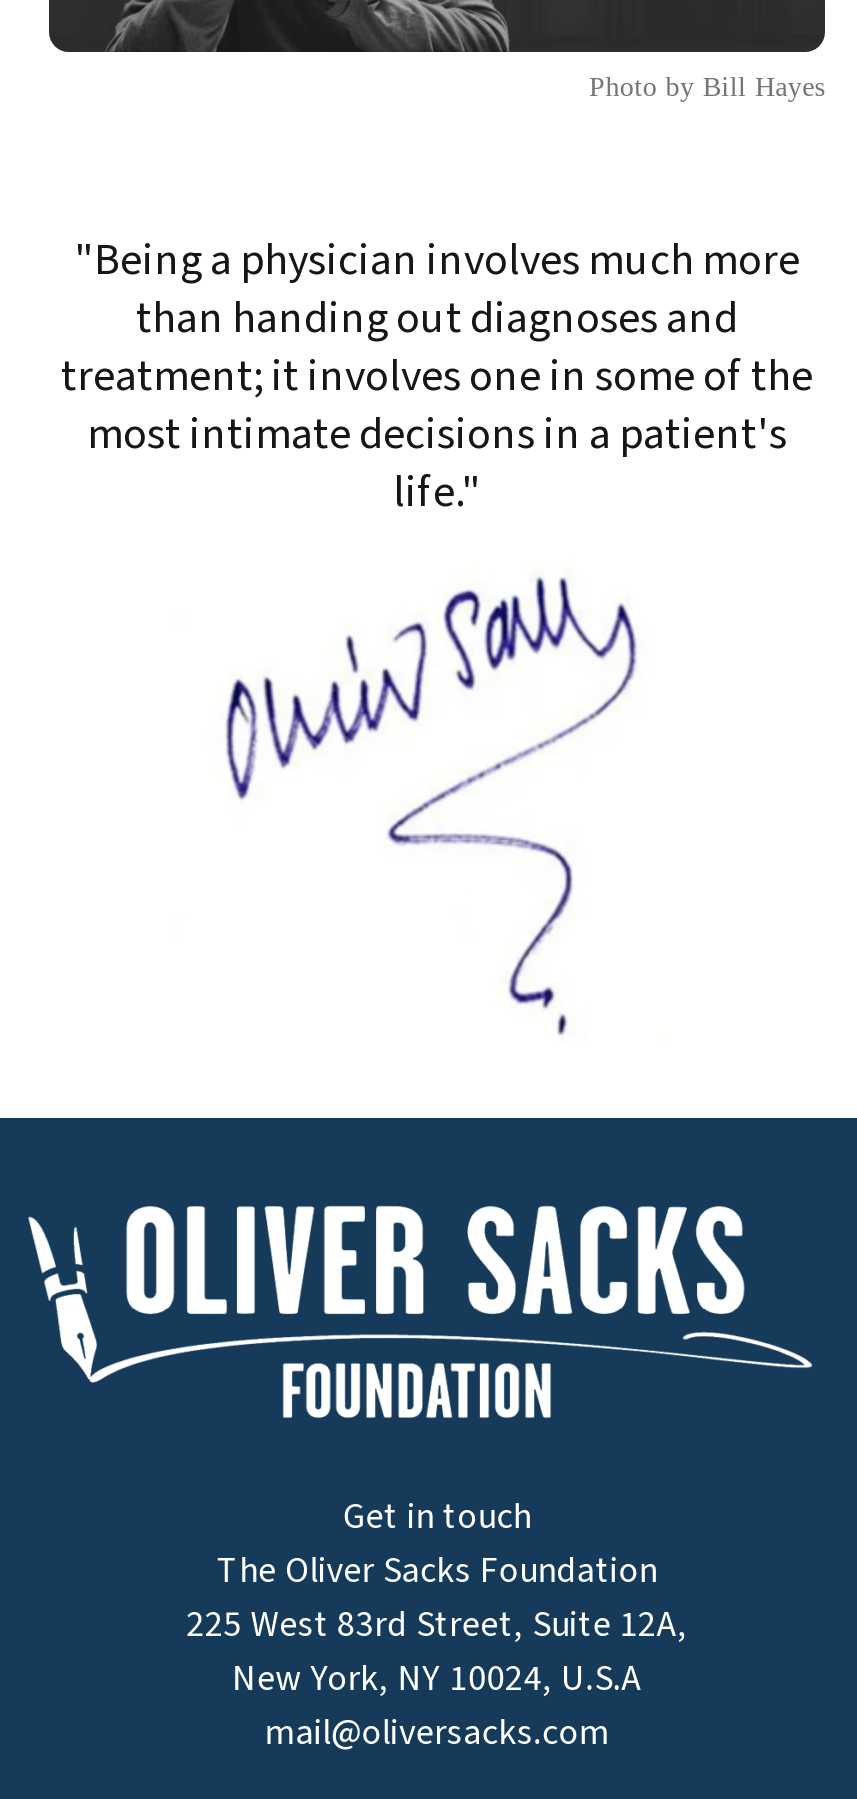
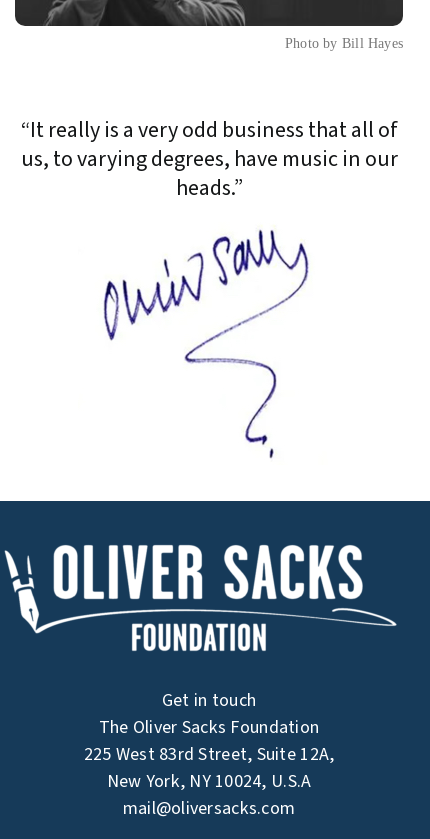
- "Being a physician involves much more
- than handing out diagnoses and
- treatment; it involves one in some of the
- most intimate decisions in a patient's
- life."
+ “It really is a very odd business that all of
+ us, to varying degrees, have music in our
+ heads.”
